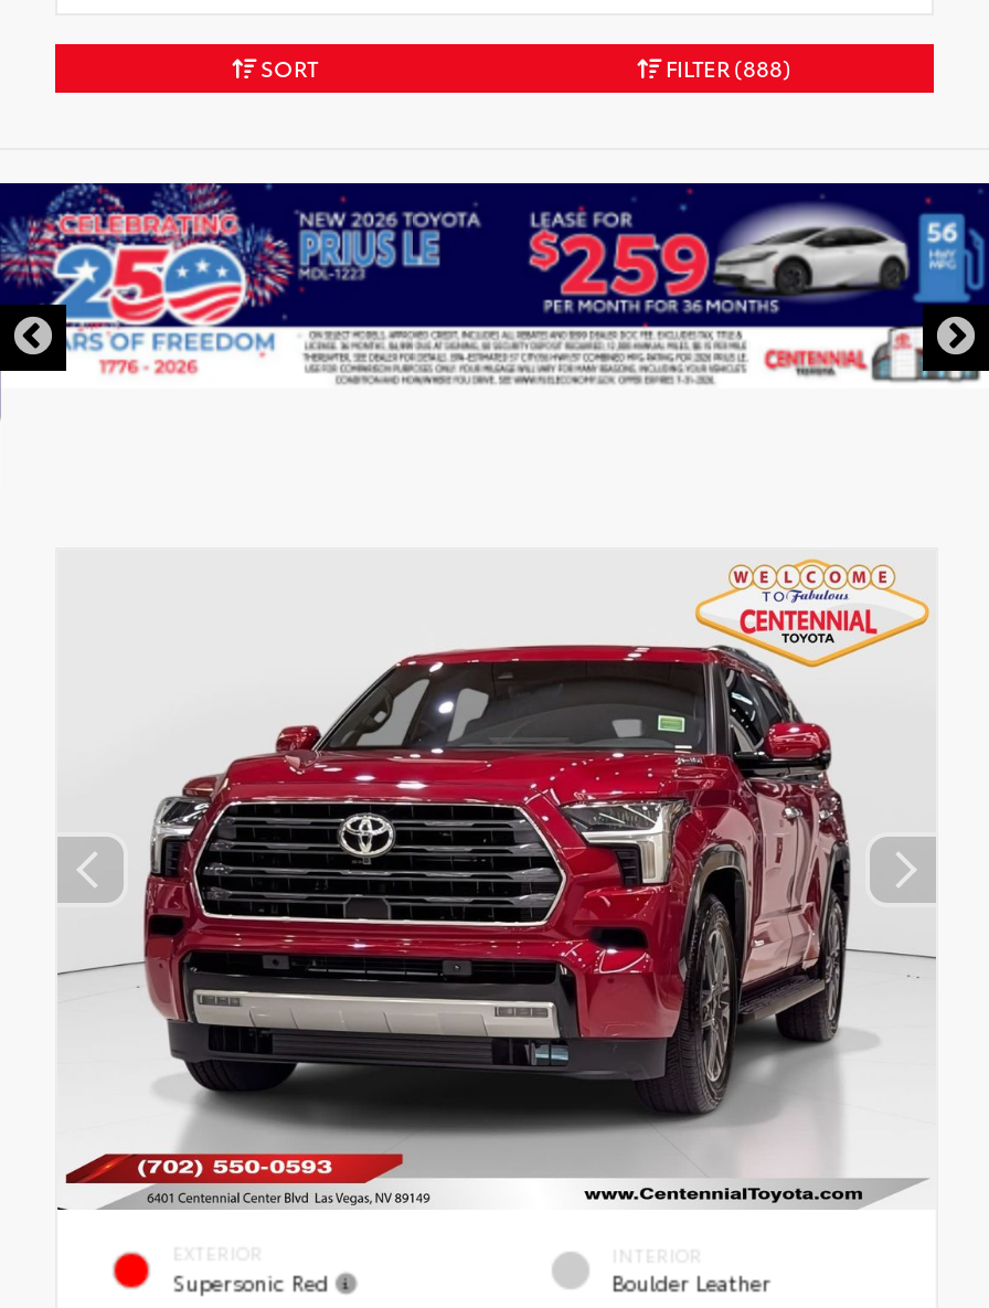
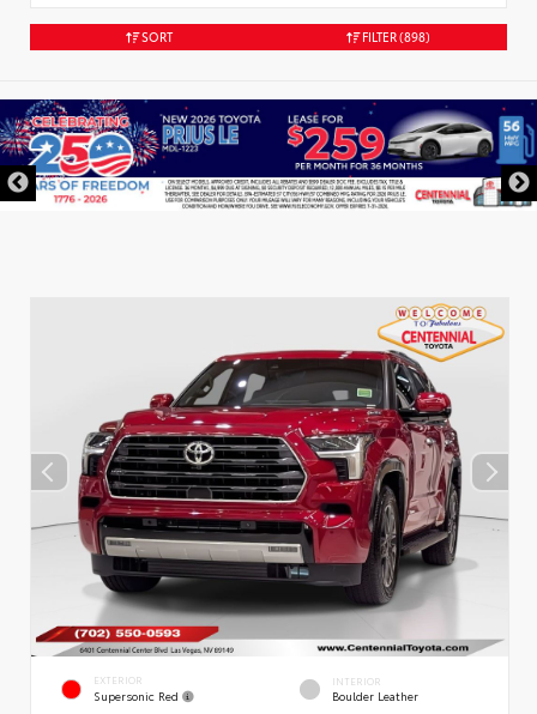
- FILTER (888)
+ FILTER (898)
